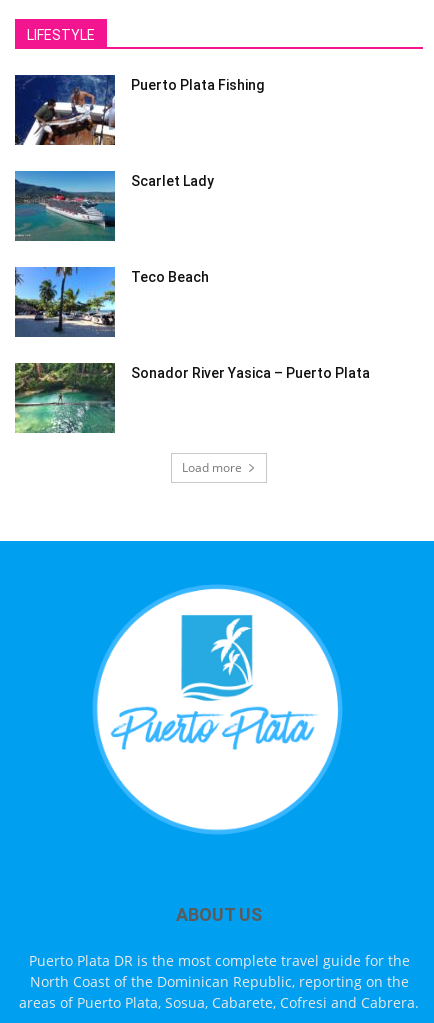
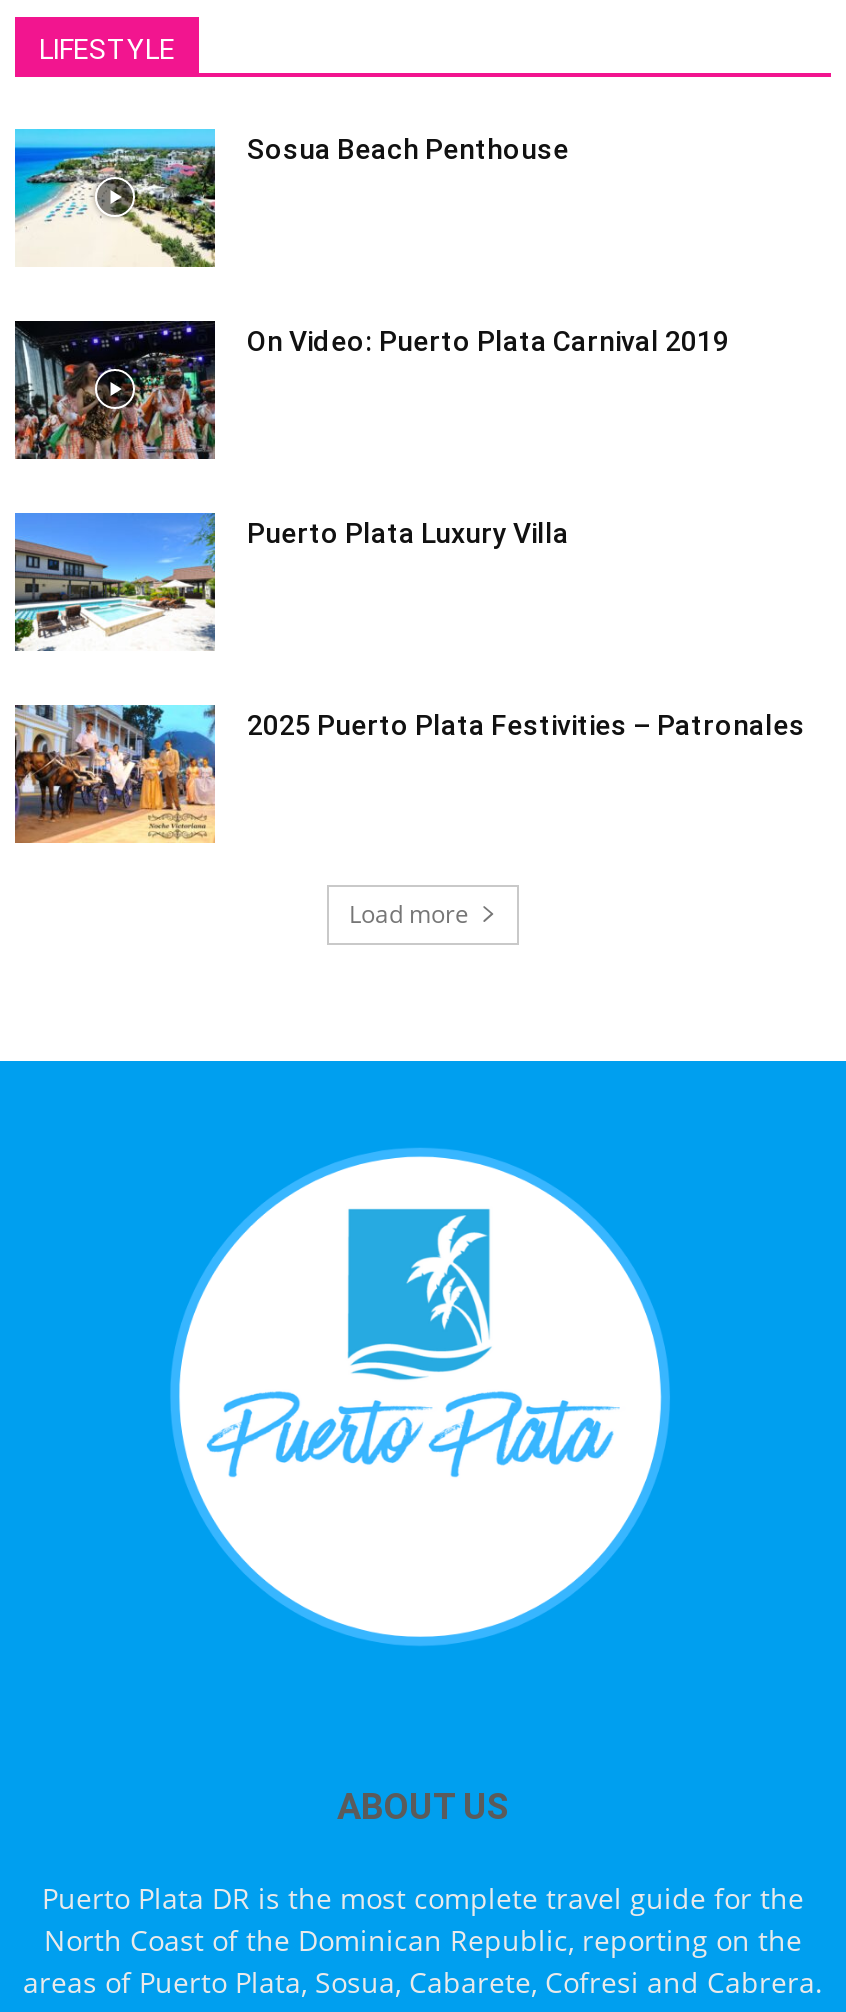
- [image]
- Puerto Plata Fishing
+ [image]
+ Sosua Beach Penthouse

- [image]
- Scarlet Lady
+ [image]
+ On Video: Puerto Plata Carnival 2019

- [image]
- Teco Beach
+ [image]
+ Puerto Plata Luxury Villa

- [image]
- Sonador River Yasica – Puerto Plata
+ [image]
+ 2025 Puerto Plata Festivities – Patronales
